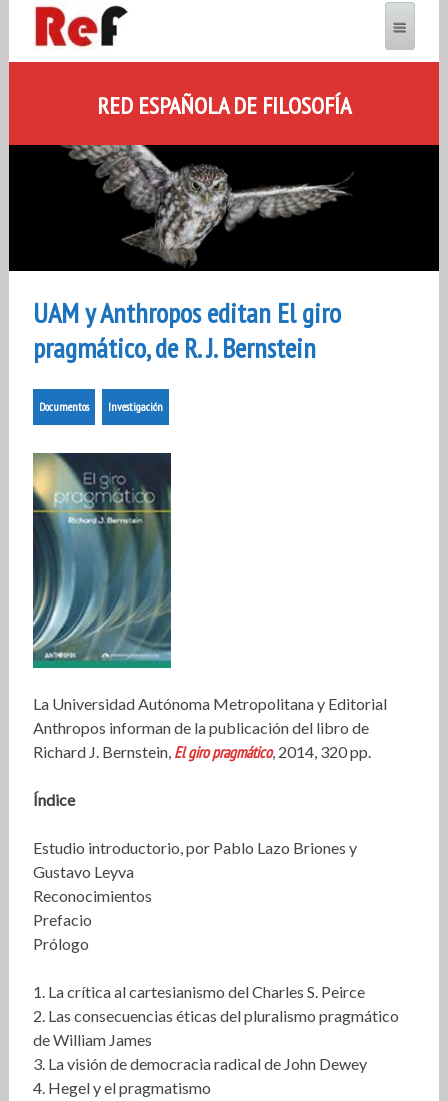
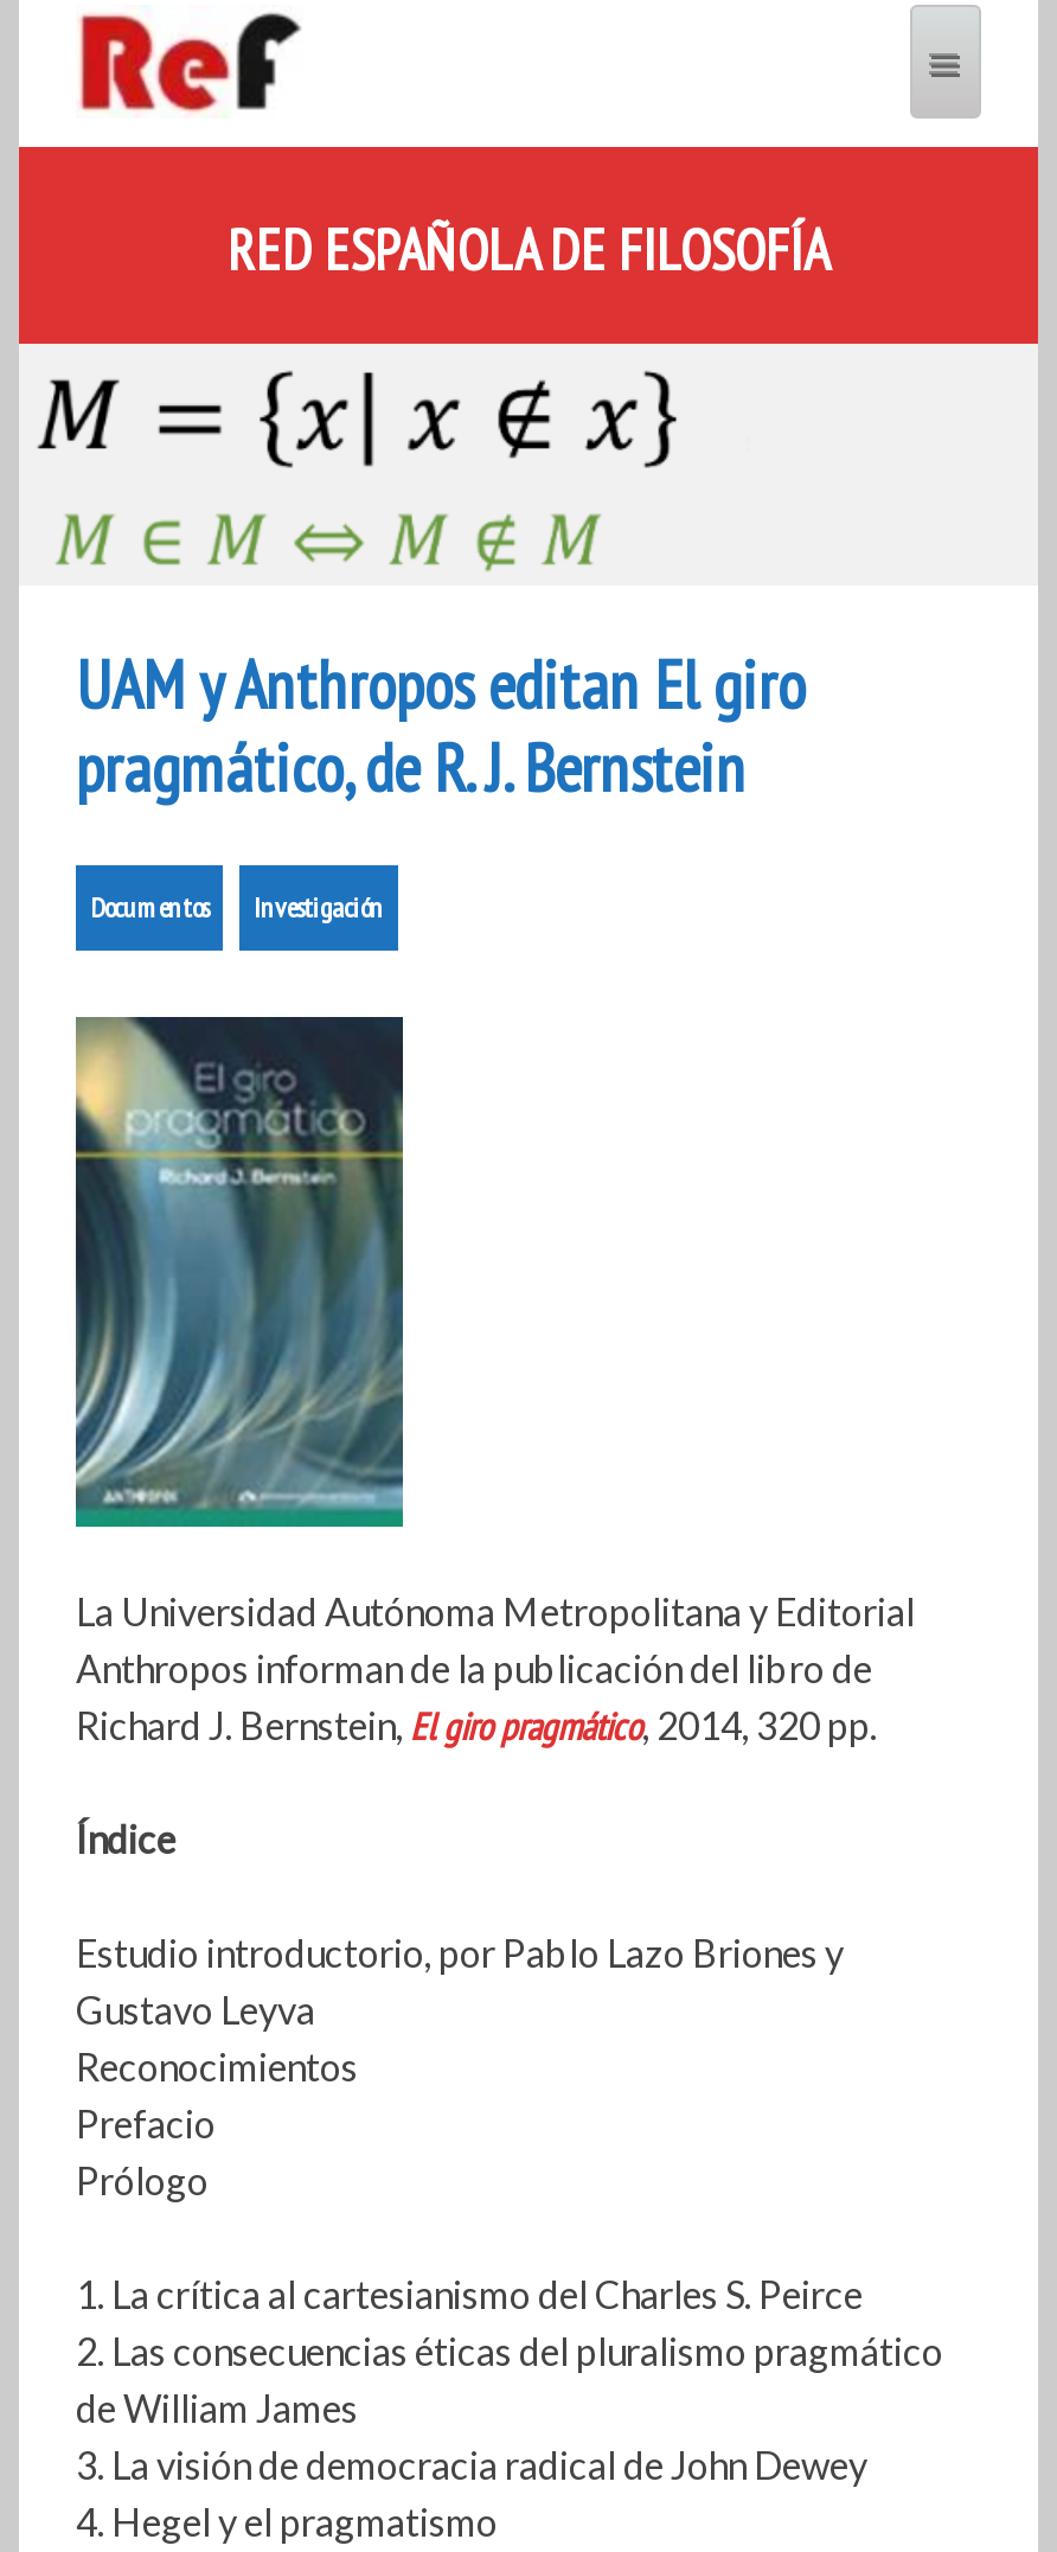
- [image]
+ [image]
